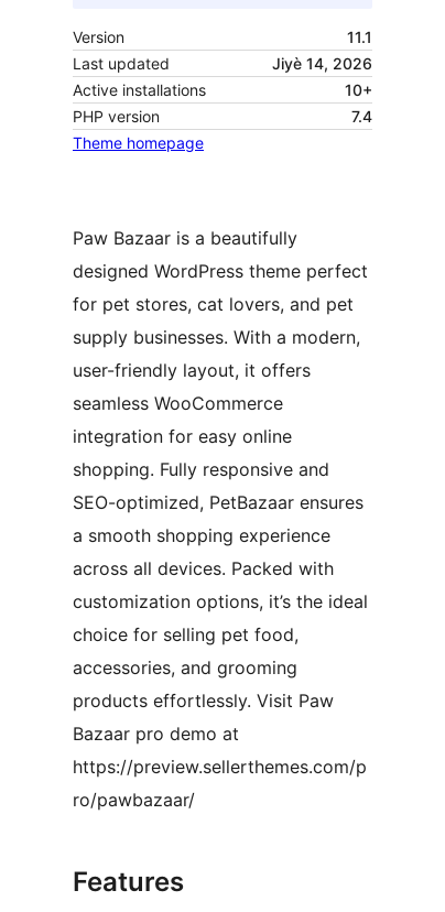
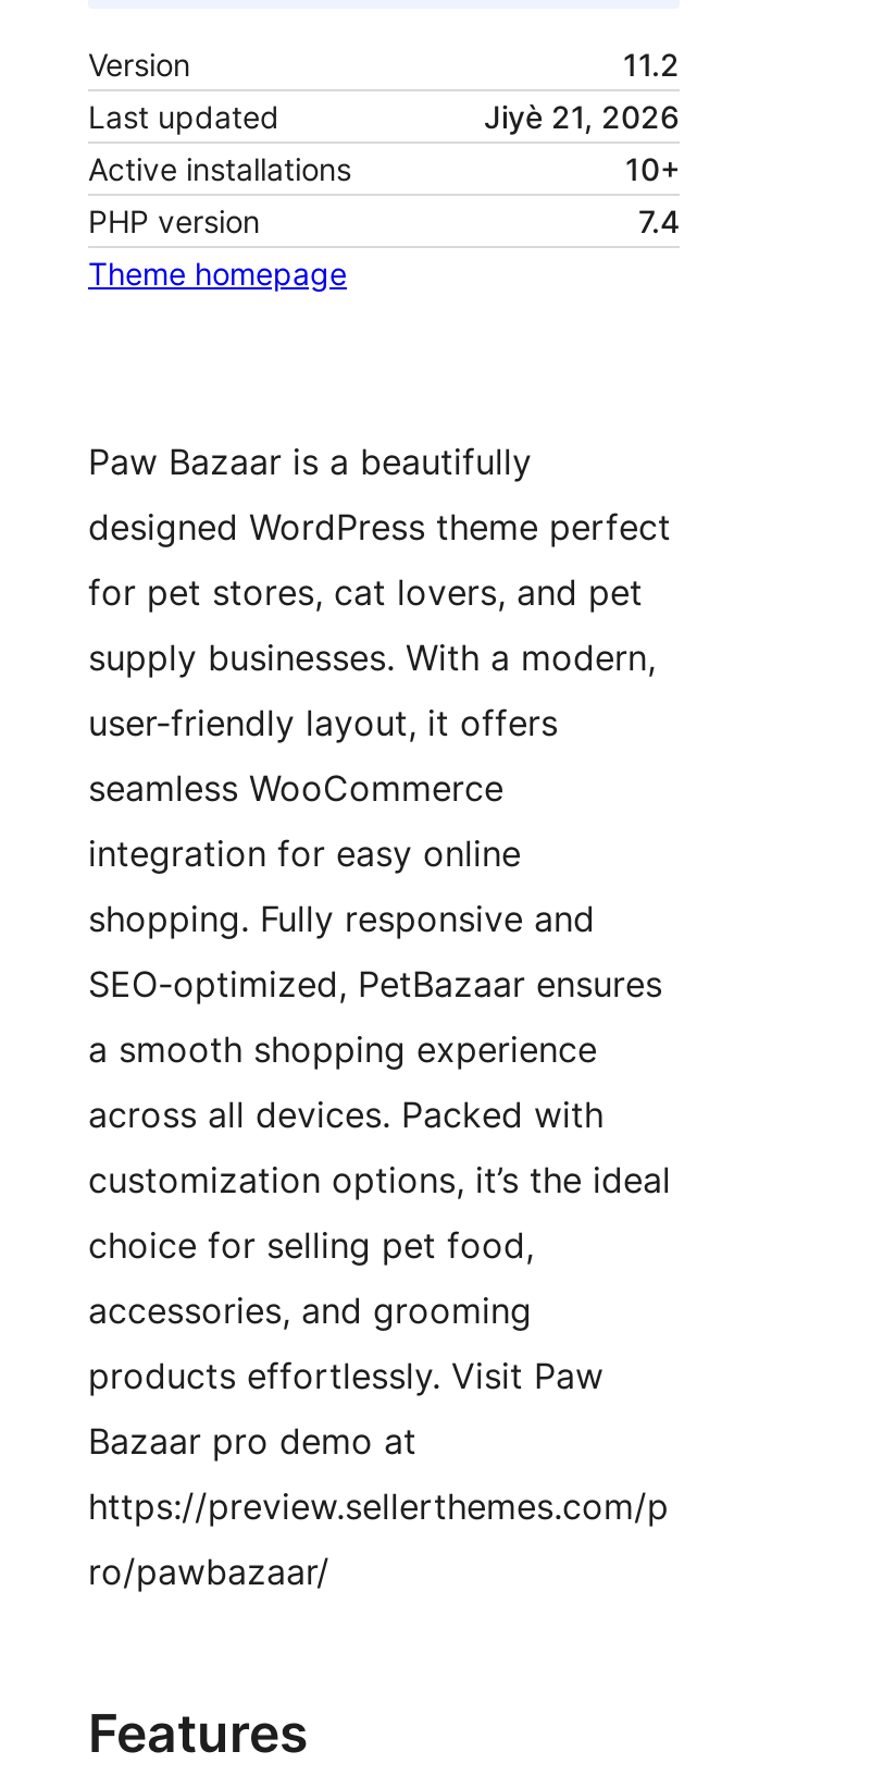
- 11.1
+ 11.2

- Jiyè 14, 2026
+ Jiyè 21, 2026
